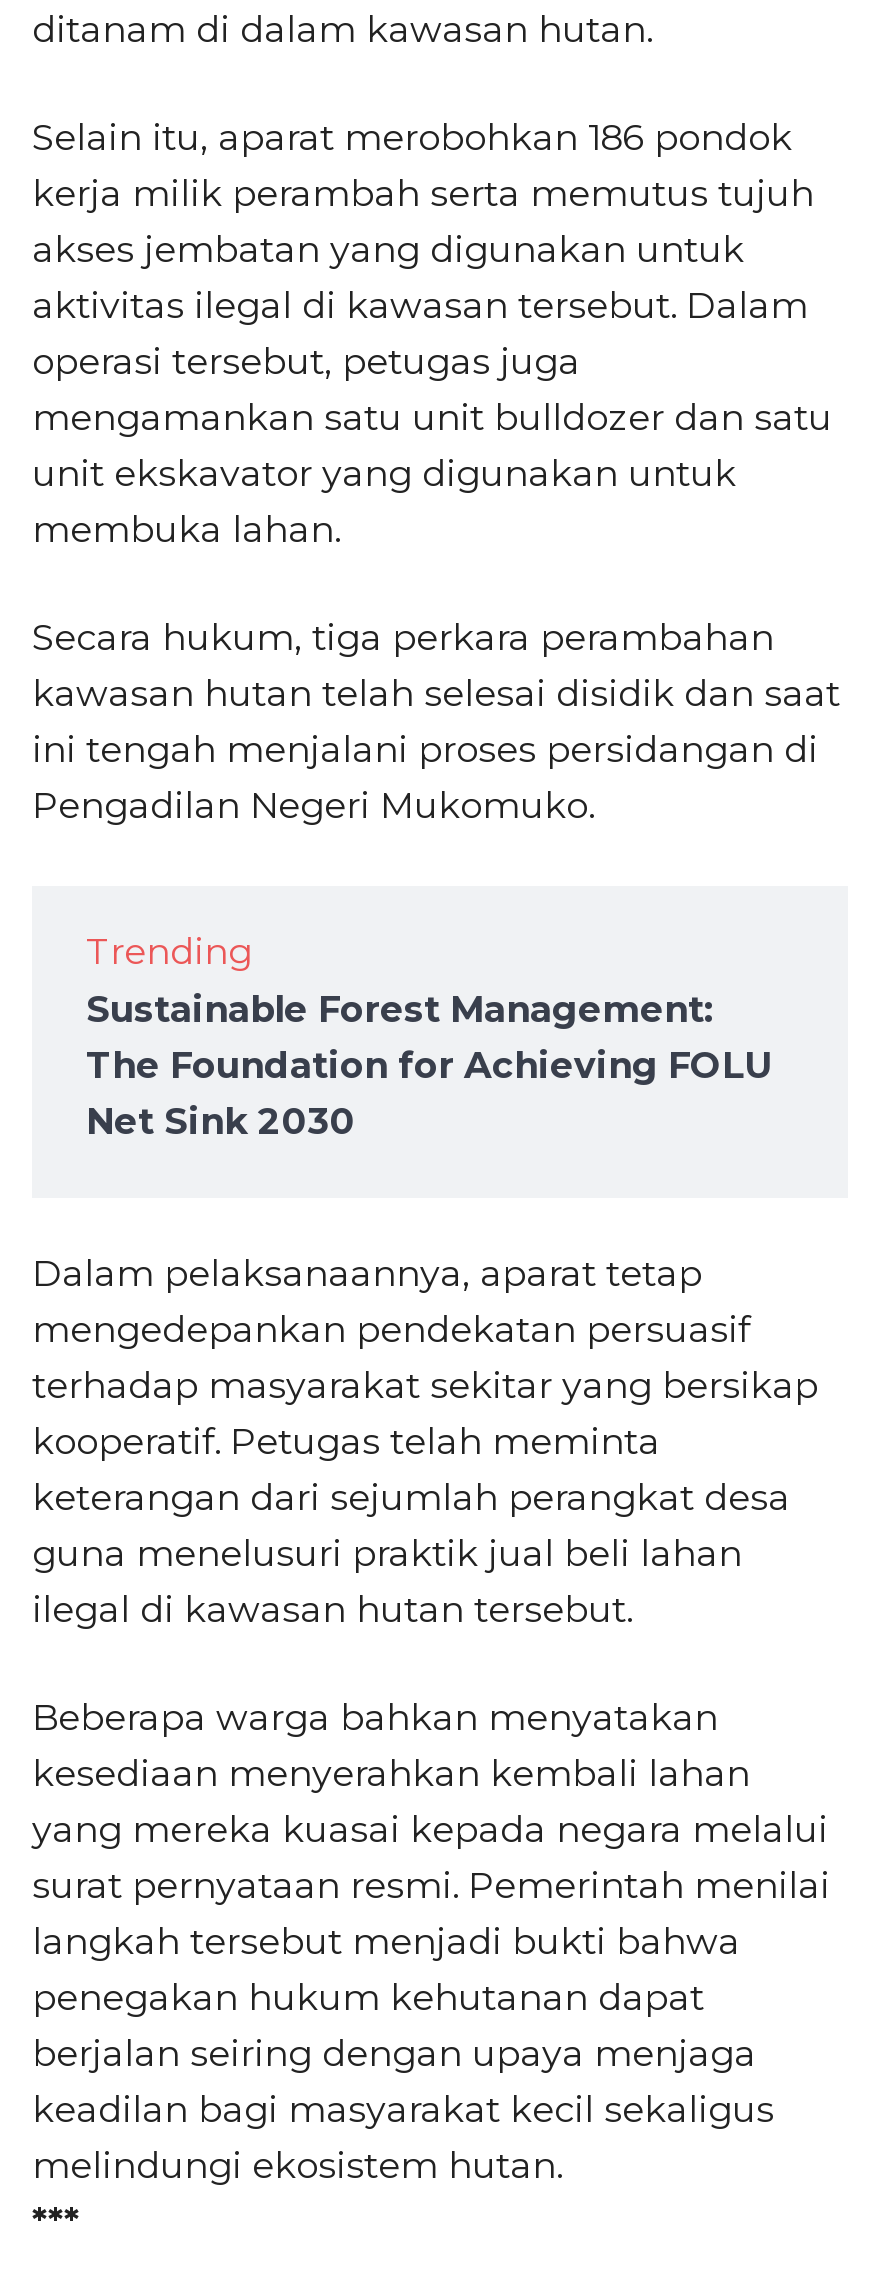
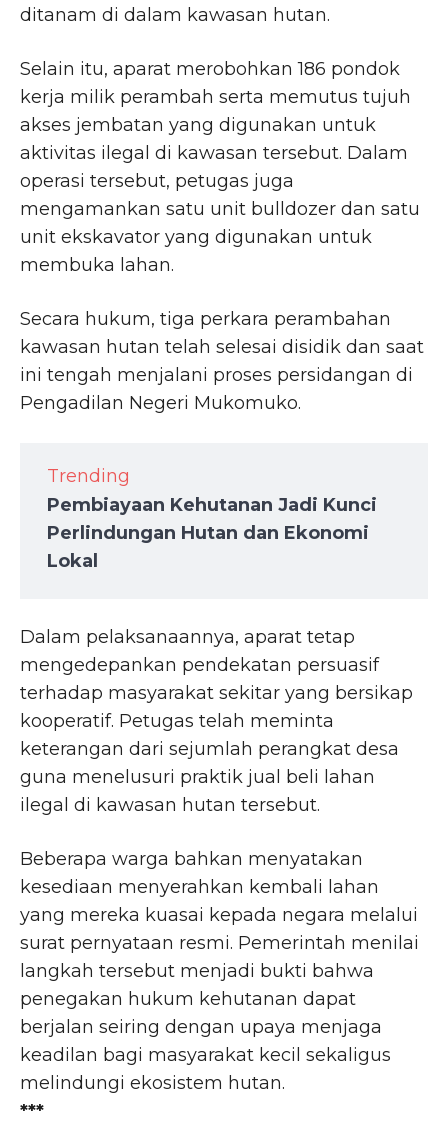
- Sustainable Forest Management:
- The Foundation for Achieving FOLU
- Net Sink 2030
+ Pembiayaan Kehutanan Jadi Kunci
+ Perlindungan Hutan dan Ekonomi
+ Lokal
